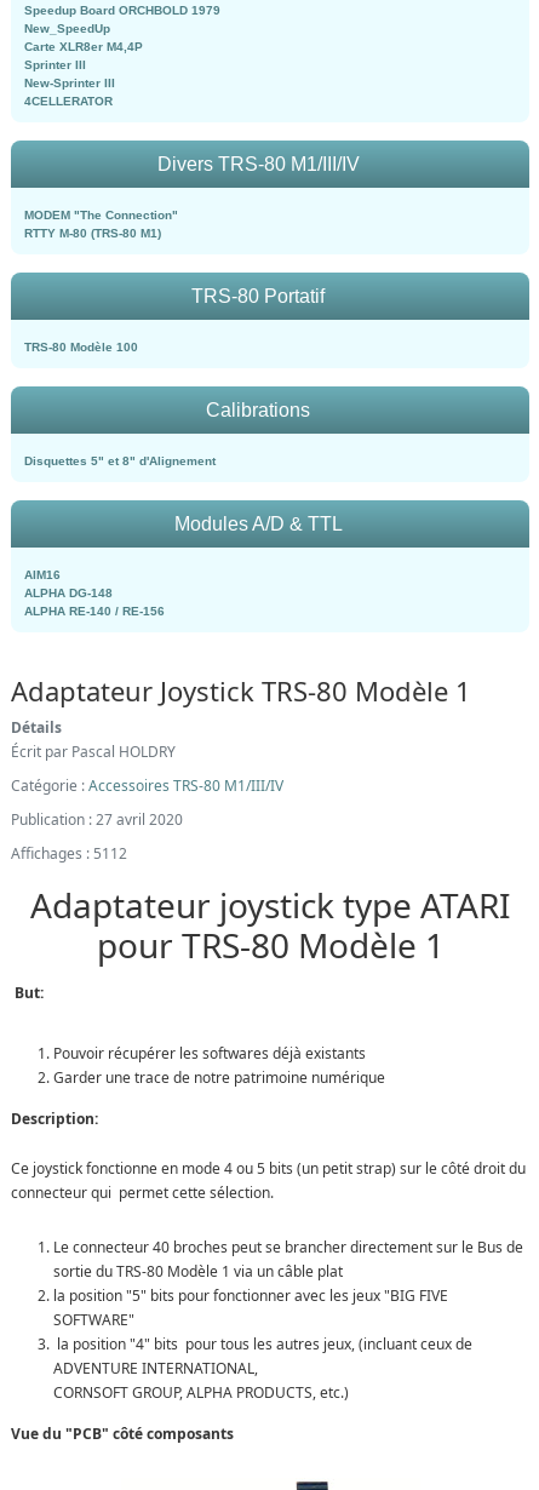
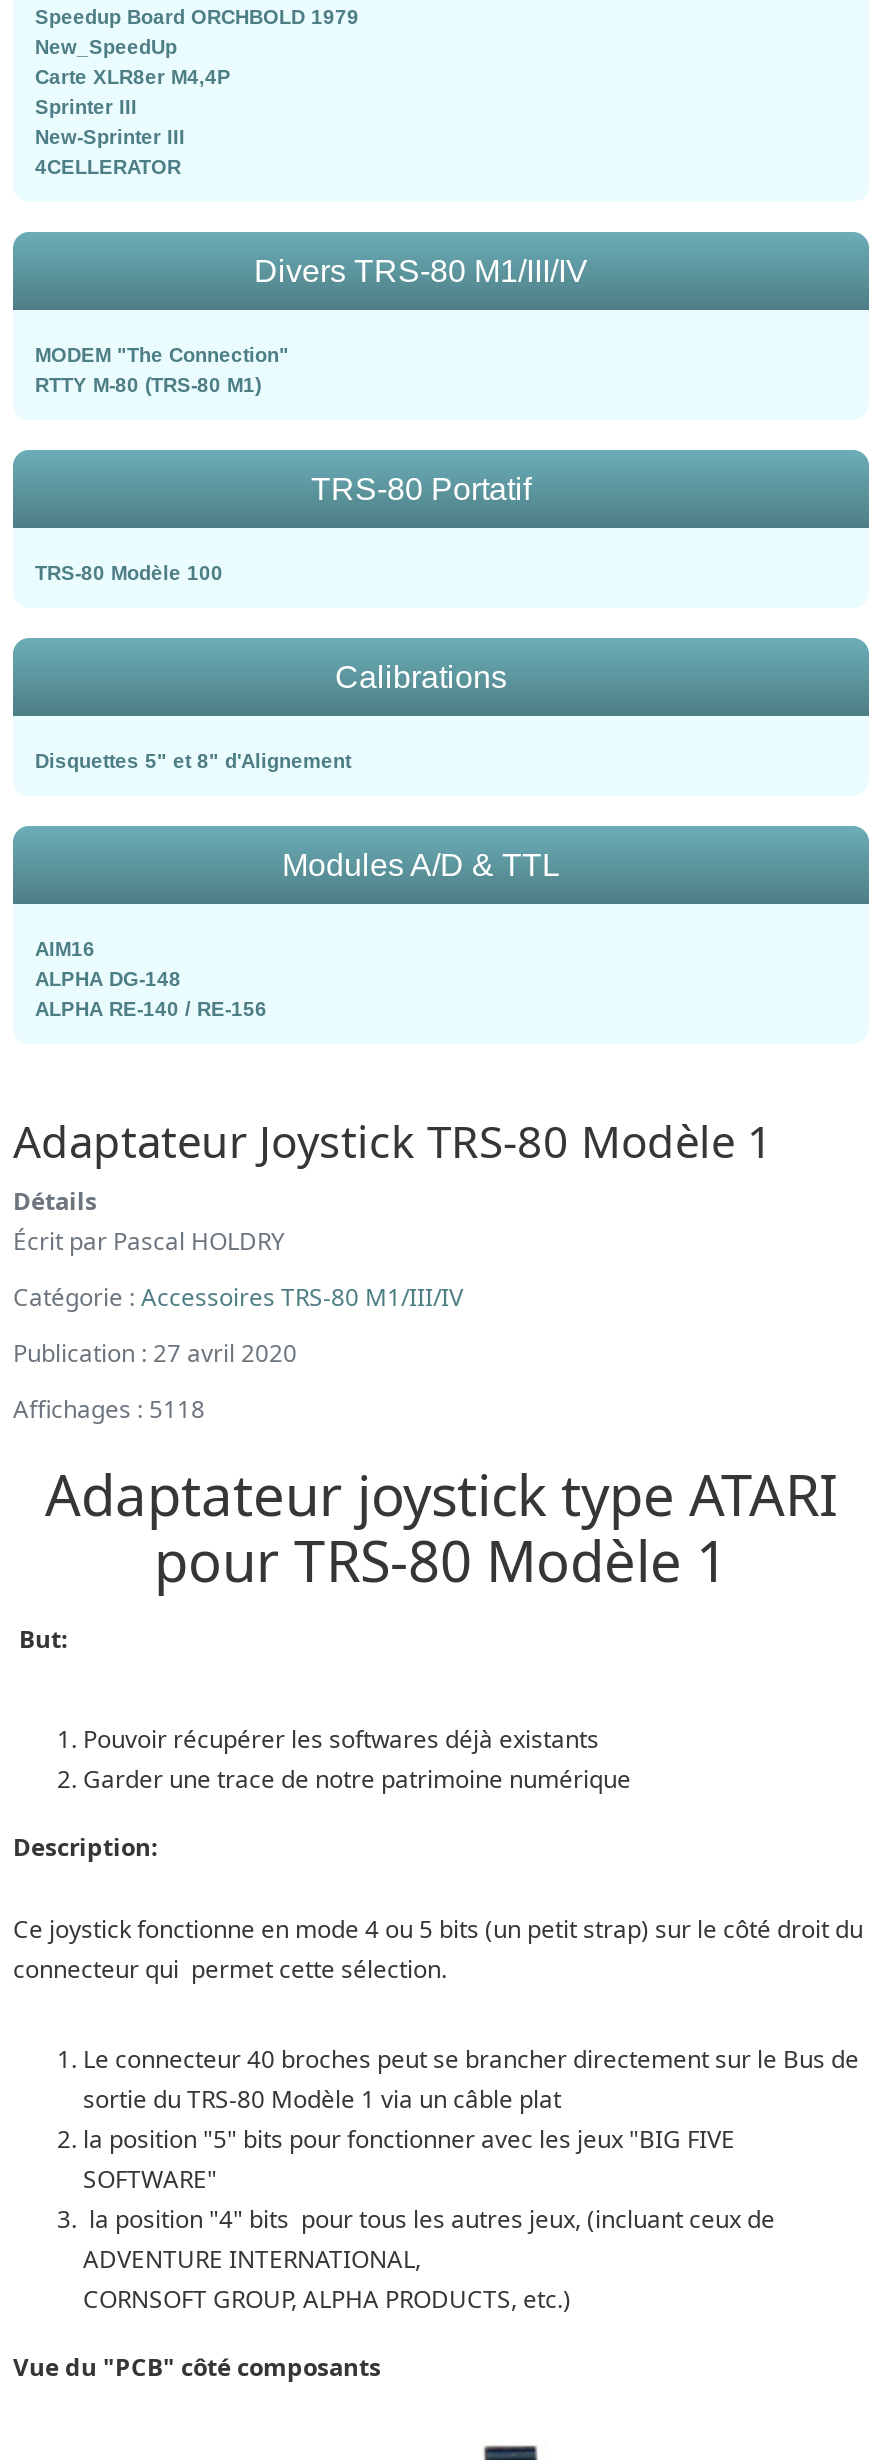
- Affichages : 5112
+ Affichages : 5118
